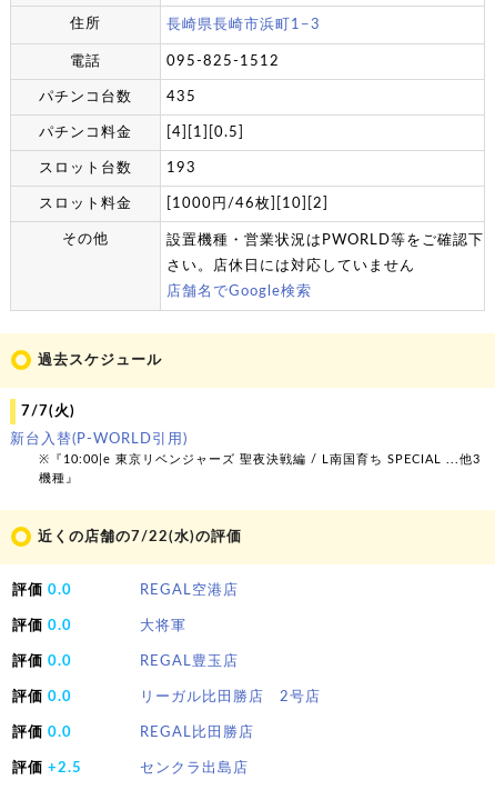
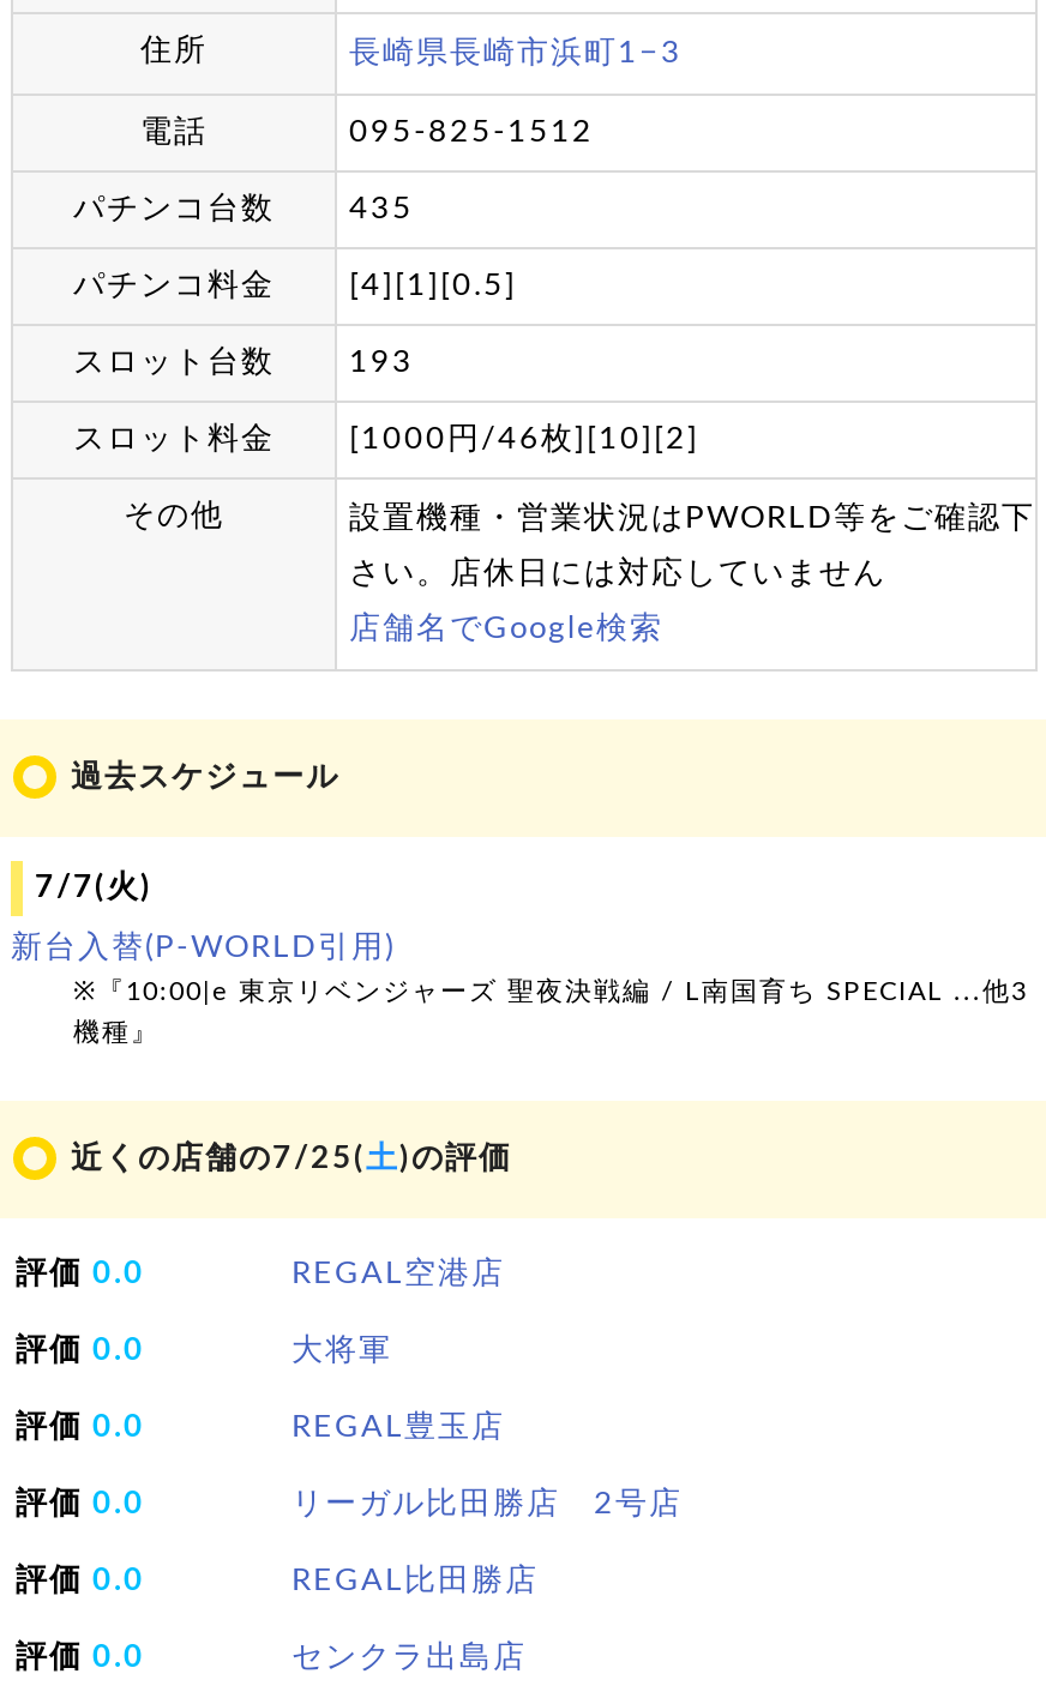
- 近くの店舗の7/22(水)の評価
+ 近くの店舗の7/25(土)の評価

- 評価+2.5
+ 評価0.0
